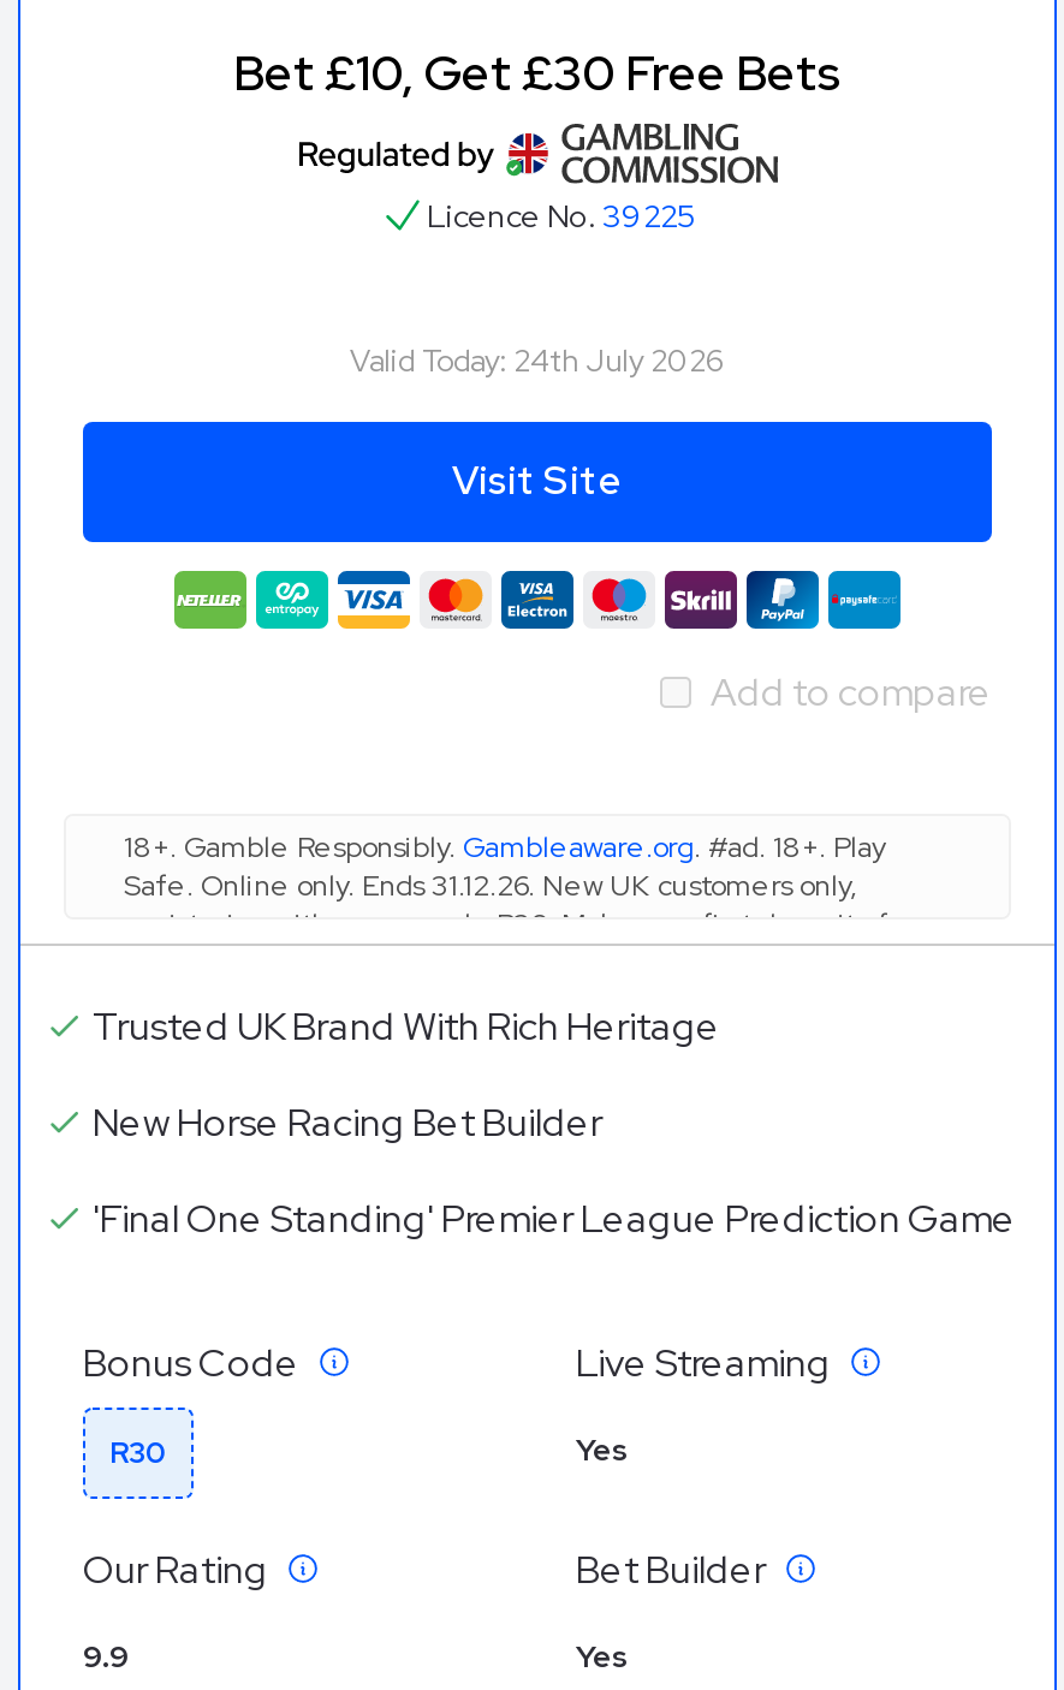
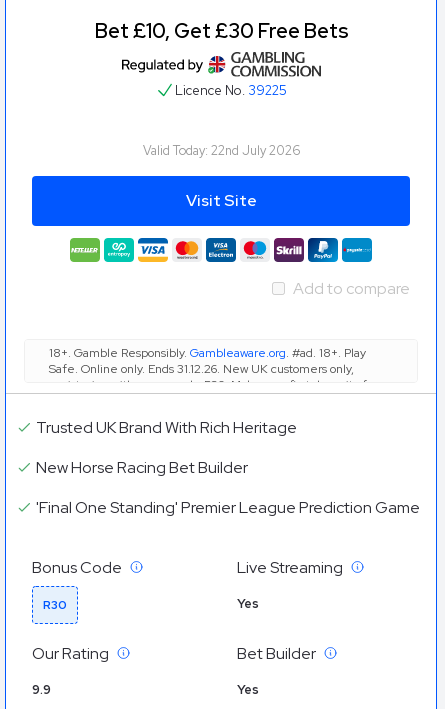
- Valid Today: 24th July 2026
+ Valid Today: 22nd July 2026
